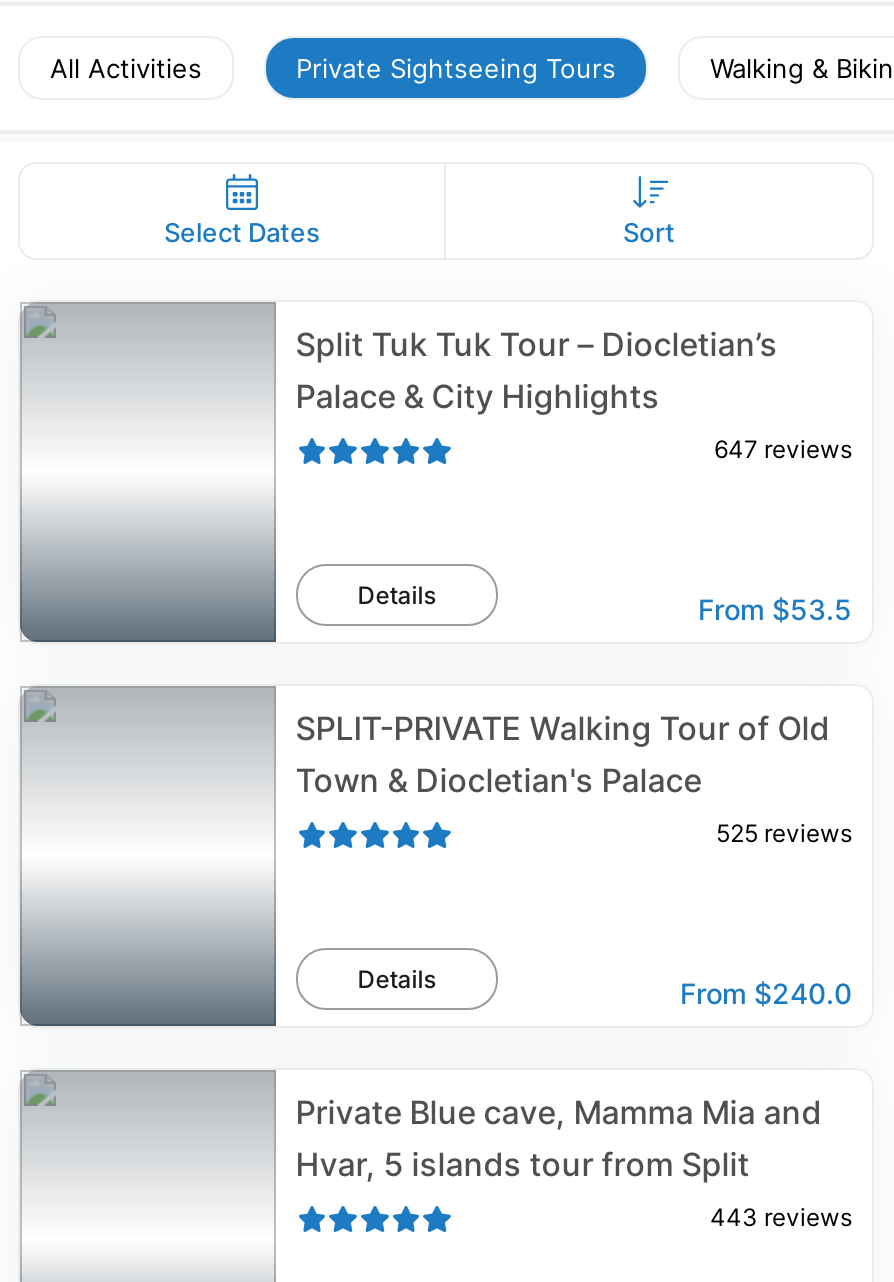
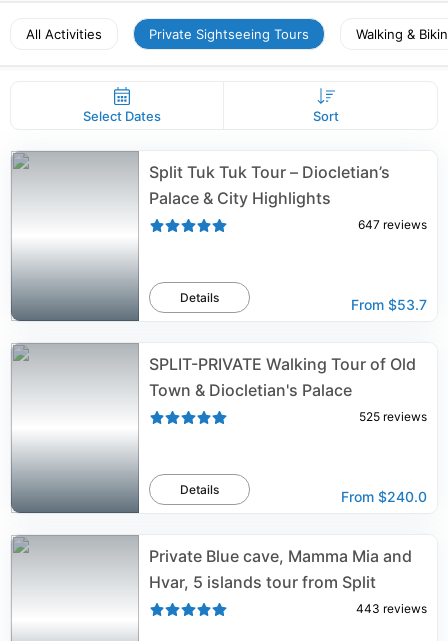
- From $53.5
+ From $53.7
